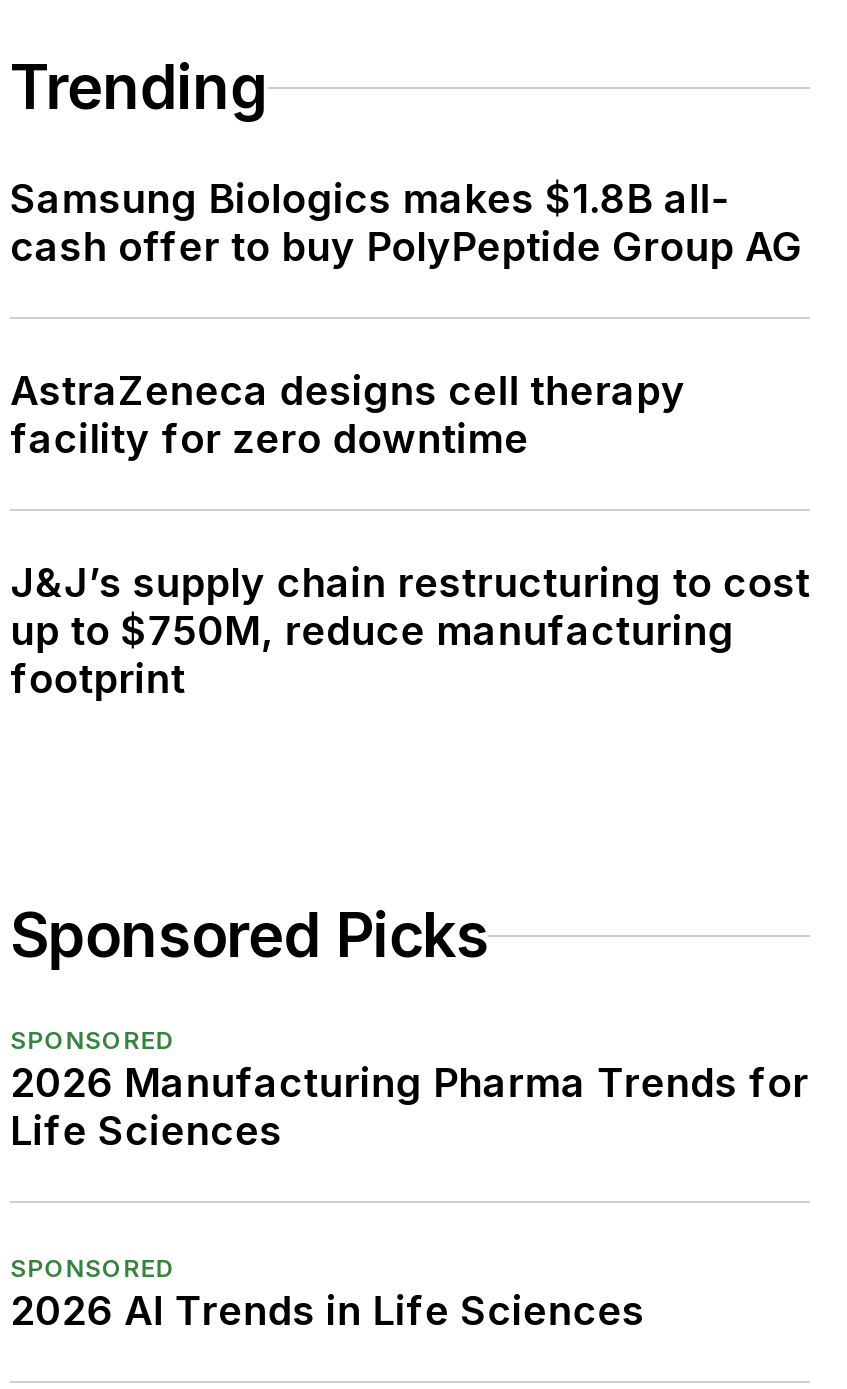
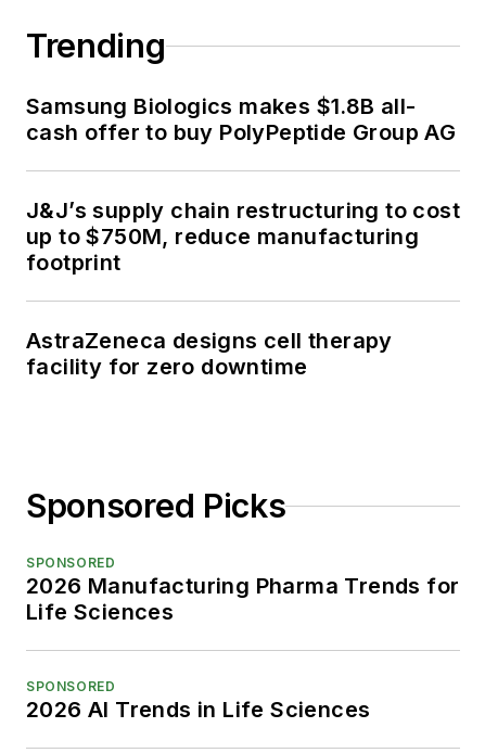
moved down: AstraZeneca designs cell therapy | facility for zero downtime

moved up: J&J’s supply chain restructuring to cost | up to $750M, reduce manufacturing | footprint
